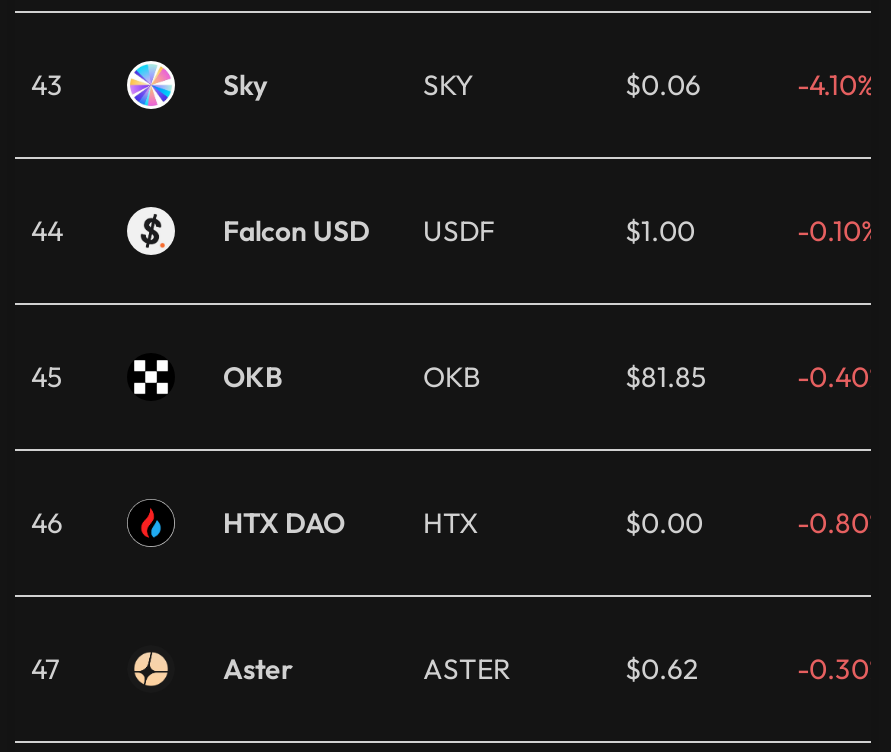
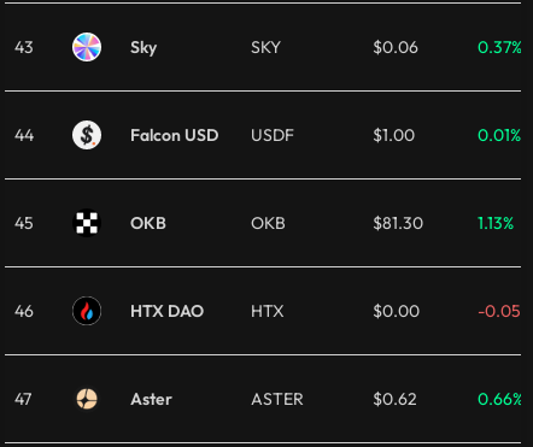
- -4.10%
+ 0.37%

- -0.10%
+ 0.01%

- $81.85
+ $81.30

- -0.40%
+ 1.13%

- -0.80%
+ -0.05%

- -0.30%
+ 0.66%
